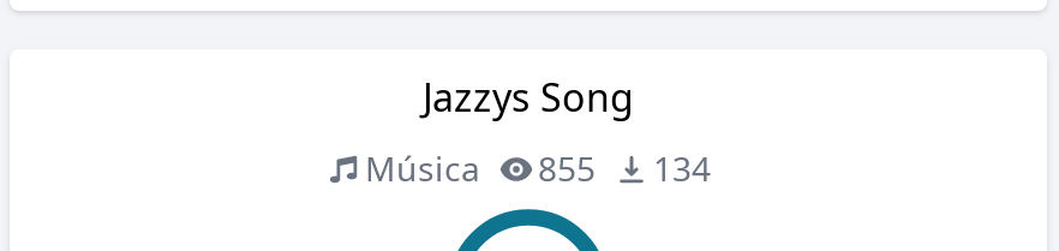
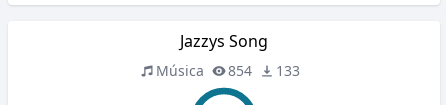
- 855
+ 854

- 134
+ 133
